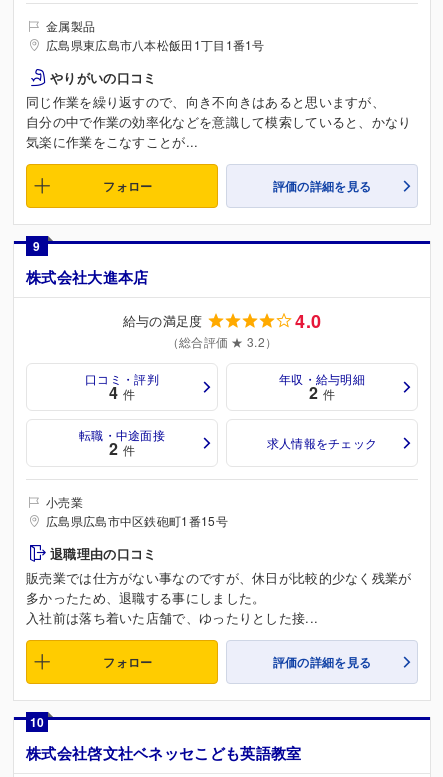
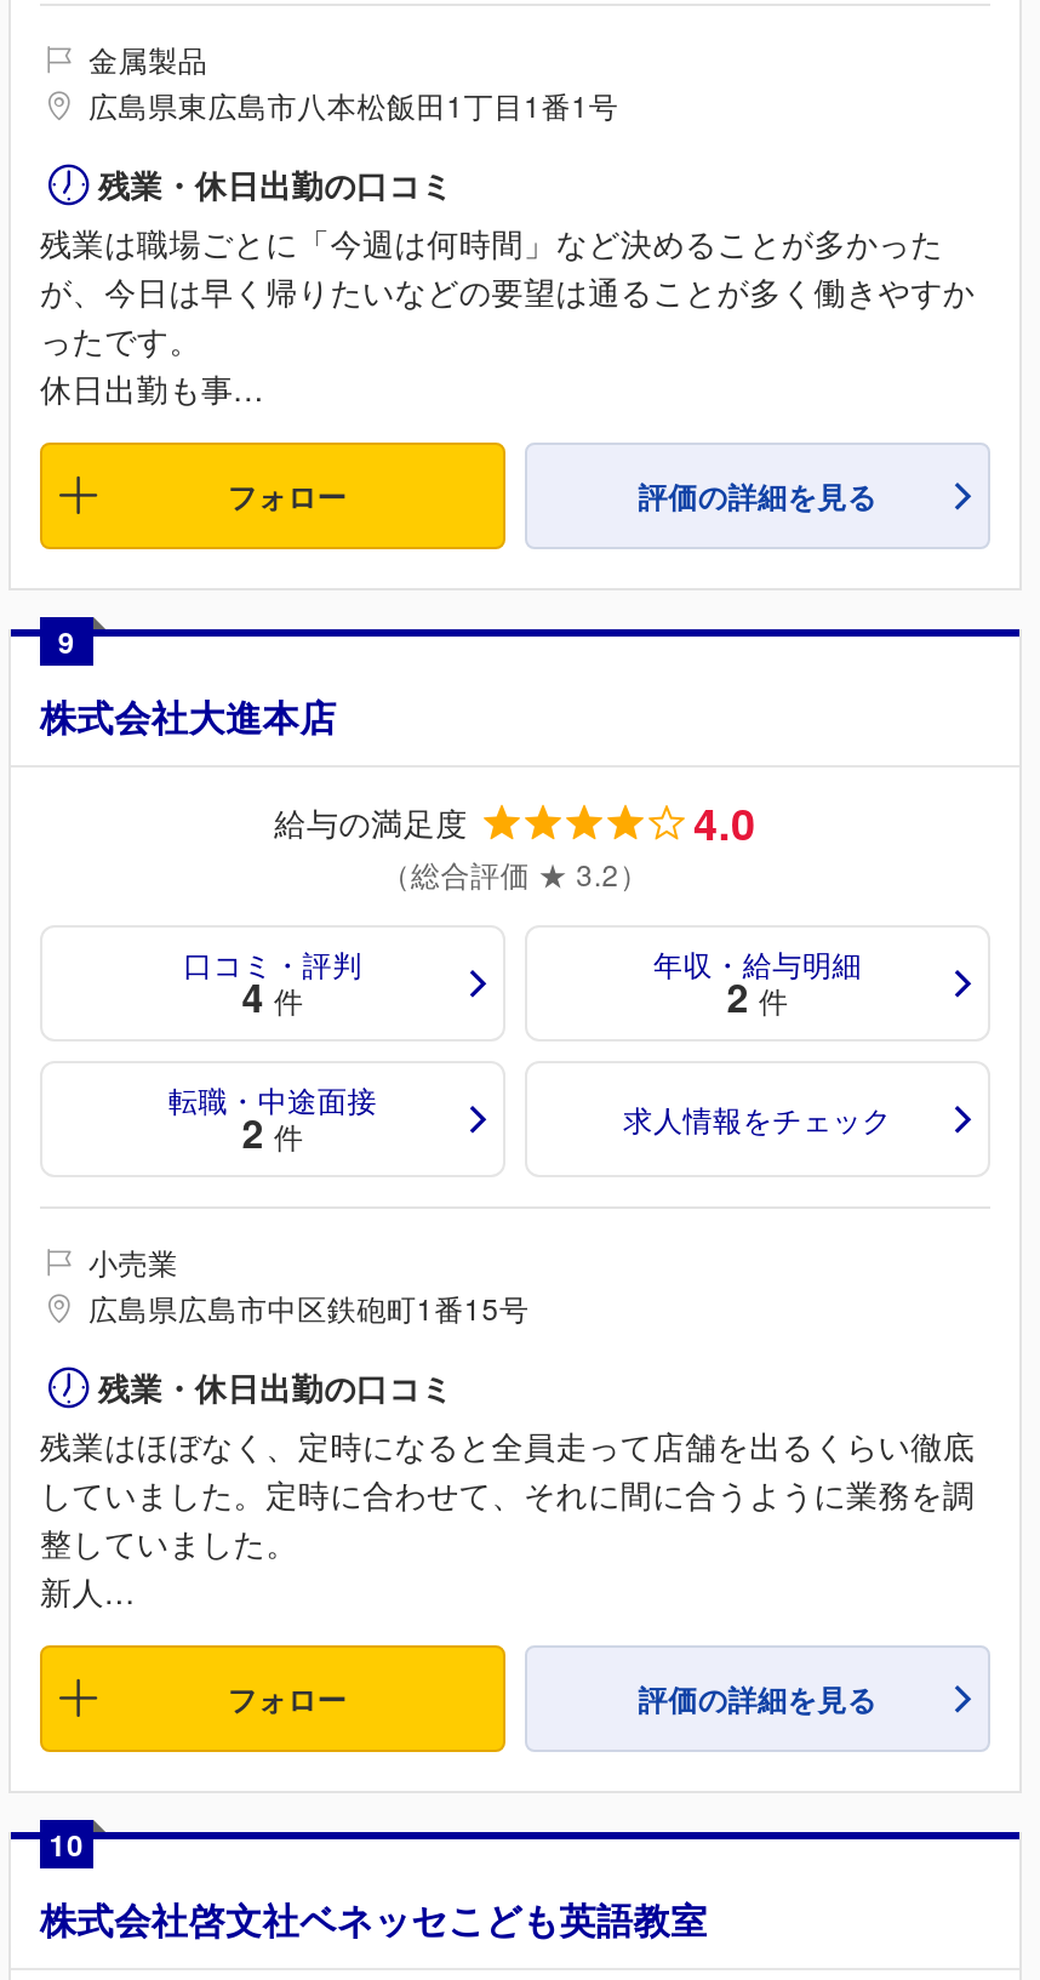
- やりがいの口コミ
- 同じ作業を繰り返すので、向き不向きはあると思いますが、
- 自分の中で作業の効率化などを意識して模索していると、かなり
- 気楽に作業をこなすことが...
+ 残業・休日出勤の口コミ
+ 残業は職場ごとに「今週は何時間」など決めることが多かった
+ が、今日は早く帰りたいなどの要望は通ることが多く働きやすか
+ ったです。
+ 休日出勤も事...

- 退職理由の口コミ
- 販売業では仕方がない事なのですが、休日が比較的少なく残業が
- 多かったため、退職する事にしました。
- 入社前は落ち着いた店舗で、ゆったりとした接...
+ 残業・休日出勤の口コミ
+ 残業はほぼなく、定時になると全員走って店舗を出るくらい徹底
+ していました。定時に合わせて、それに間に合うように業務を調
+ 整していました。
+ 新人...
